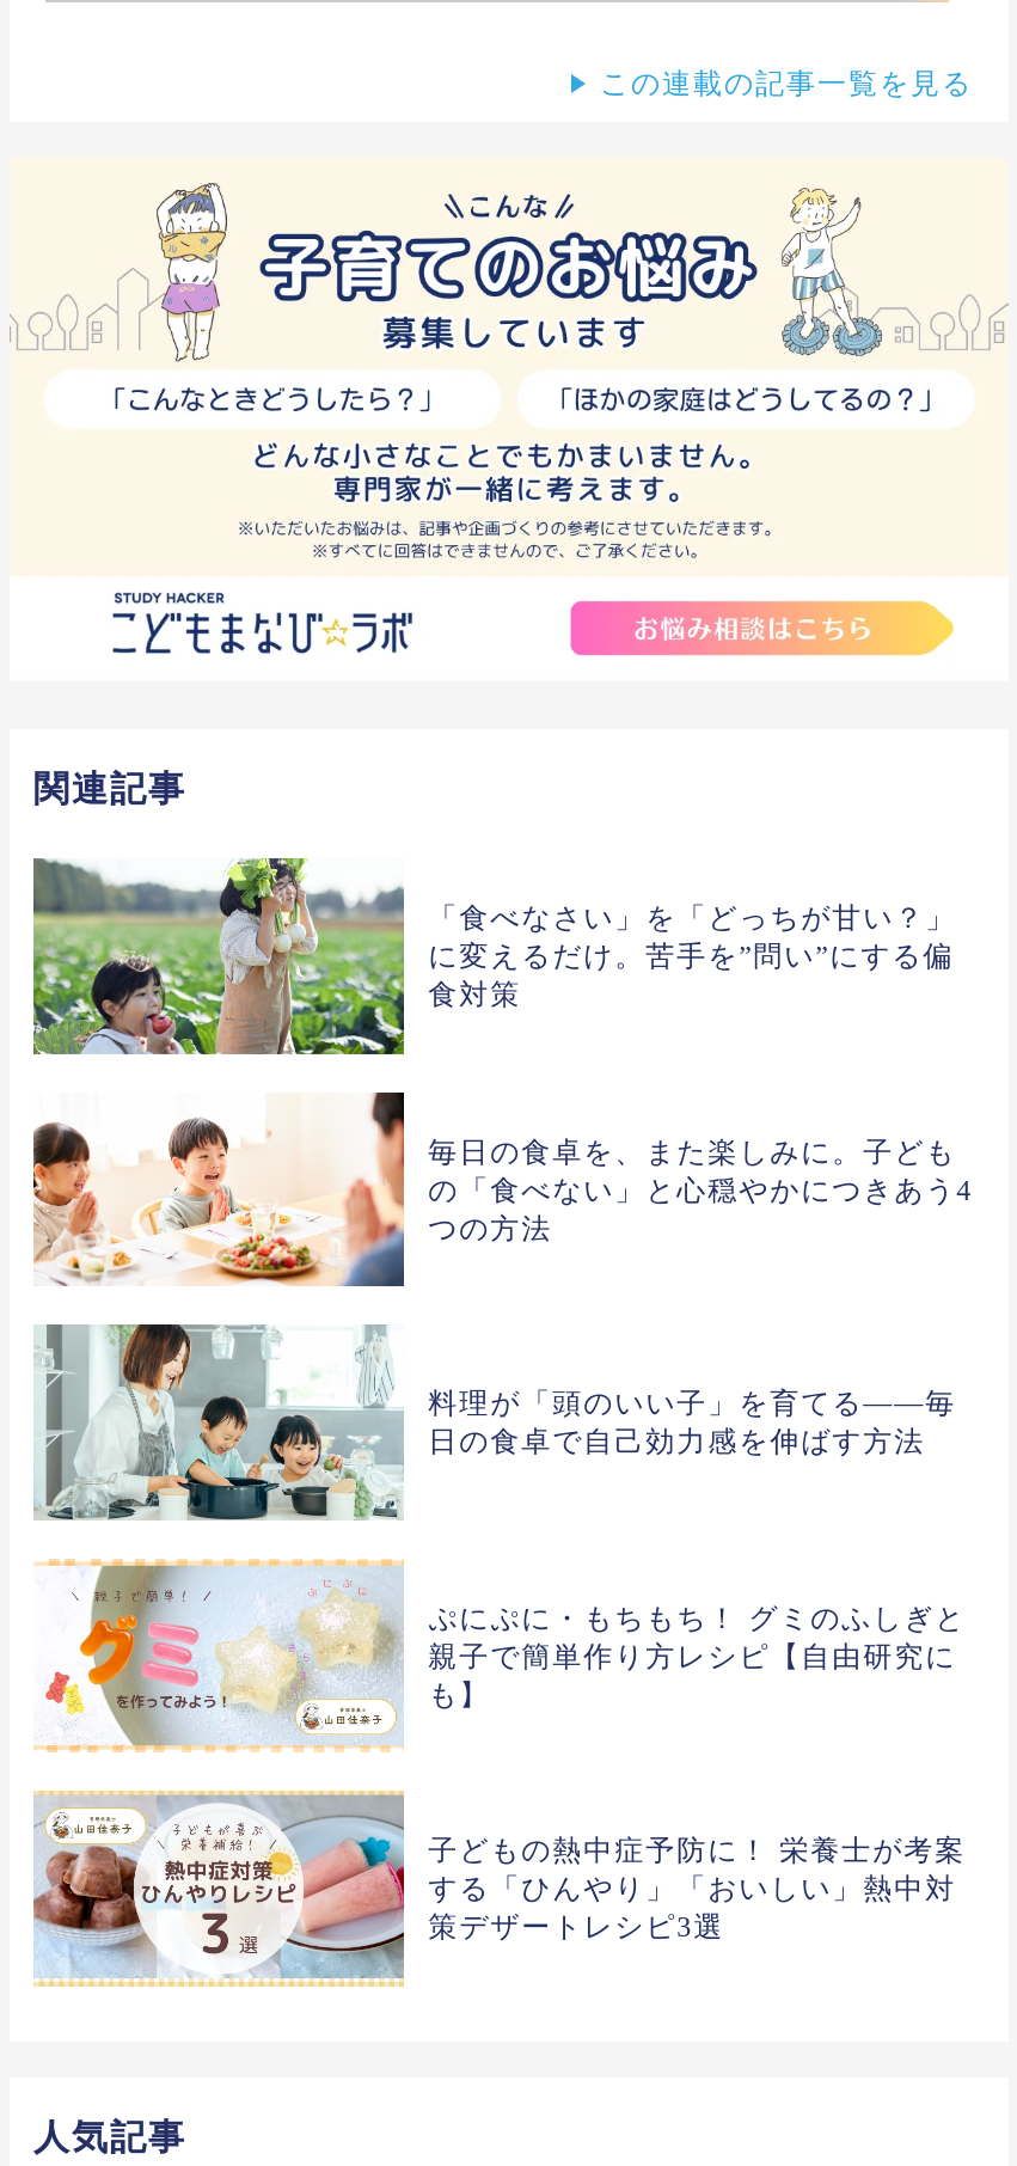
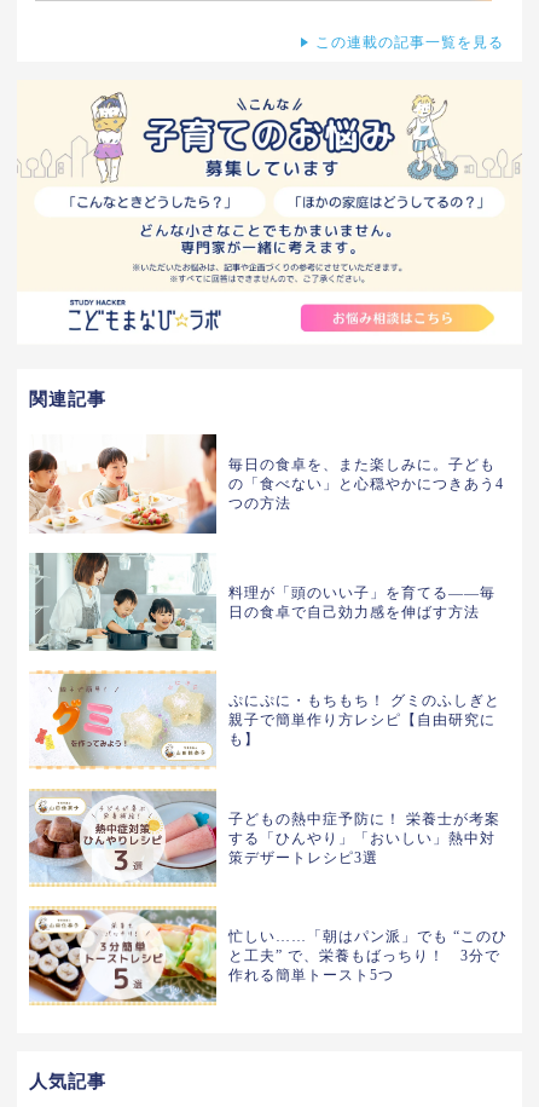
- [image]
- 「食べなさい」を「どっちが甘い？」
- に変えるだけ。苦手を”問い”にする偏
- 食対策

moved up: [image] | 毎日の食卓を、また楽しみに。子ども | の「食べない」と心穏やかにつきあう4 | ... | する「ひんやり」「おいしい」熱中対 | 策デザートレシピ3選

+ [image]
+ 忙しい……「朝はパン派」でも “このひ
+ と工夫” で、栄養もばっちり！ 3分で
+ 作れる簡単トースト5つ
